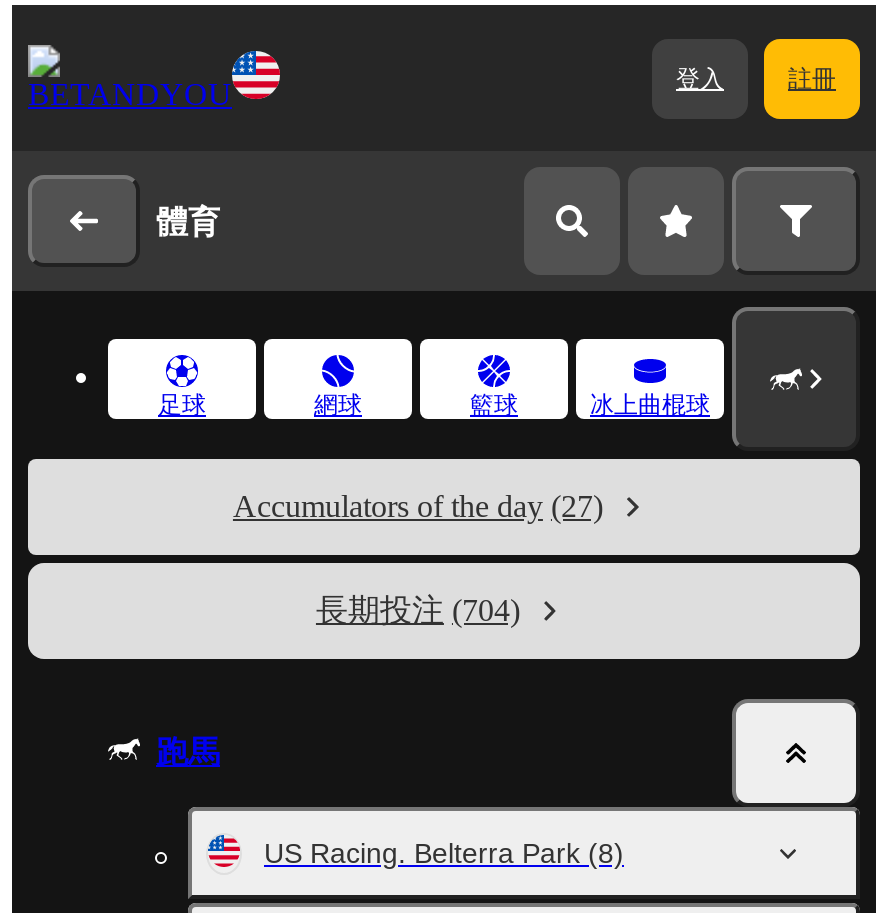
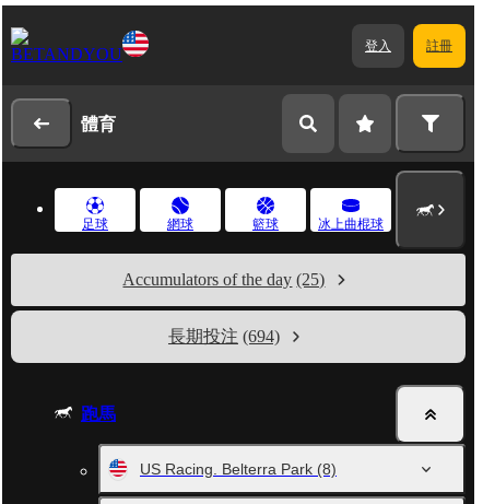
- Accumulators of the day (27)
+ Accumulators of the day (25)

- 長期投注 (704)
+ 長期投注 (694)
